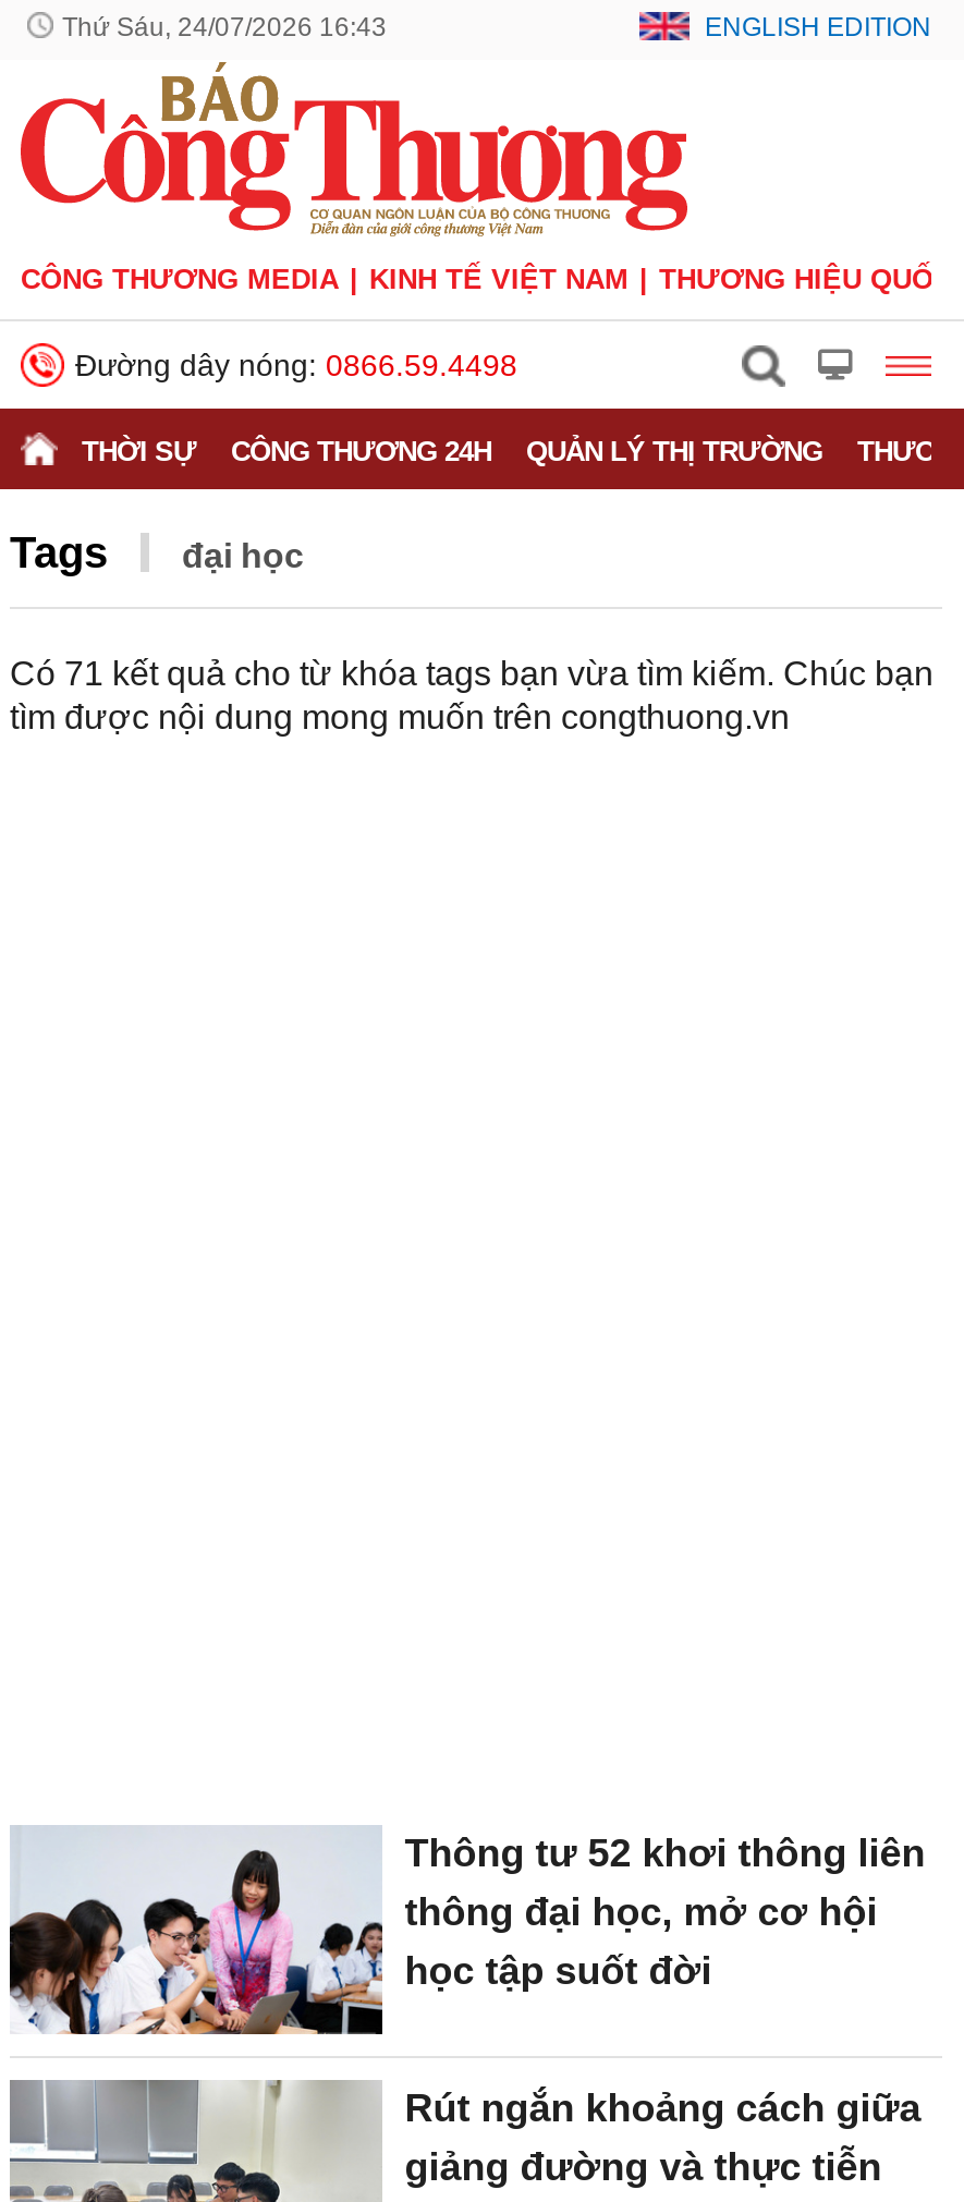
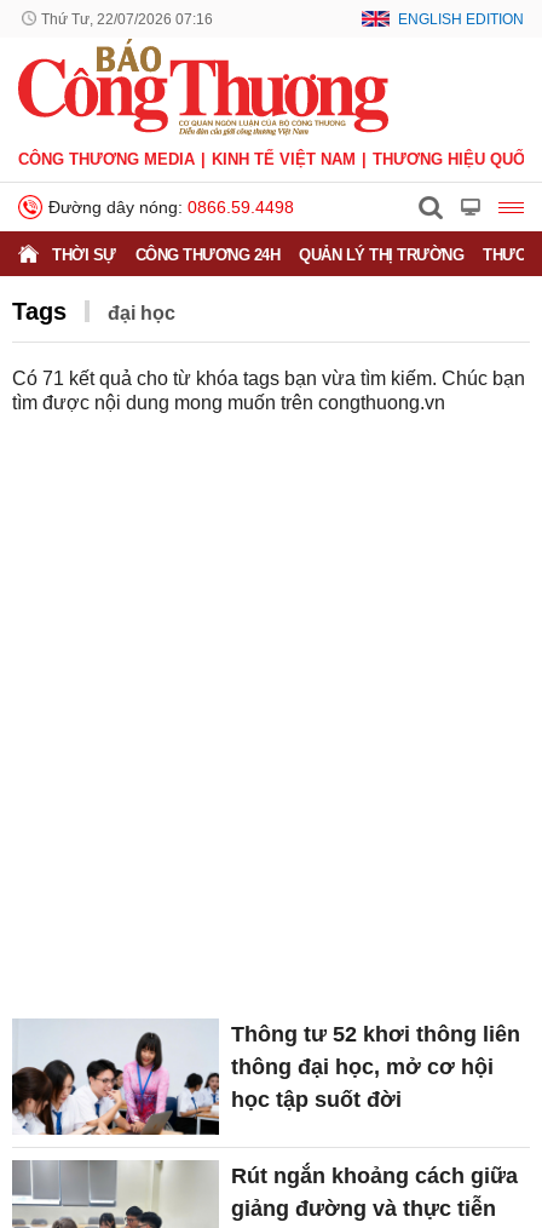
- Thứ Sáu, 24/07/2026 16:43
+ Thứ Tư, 22/07/2026 07:16
